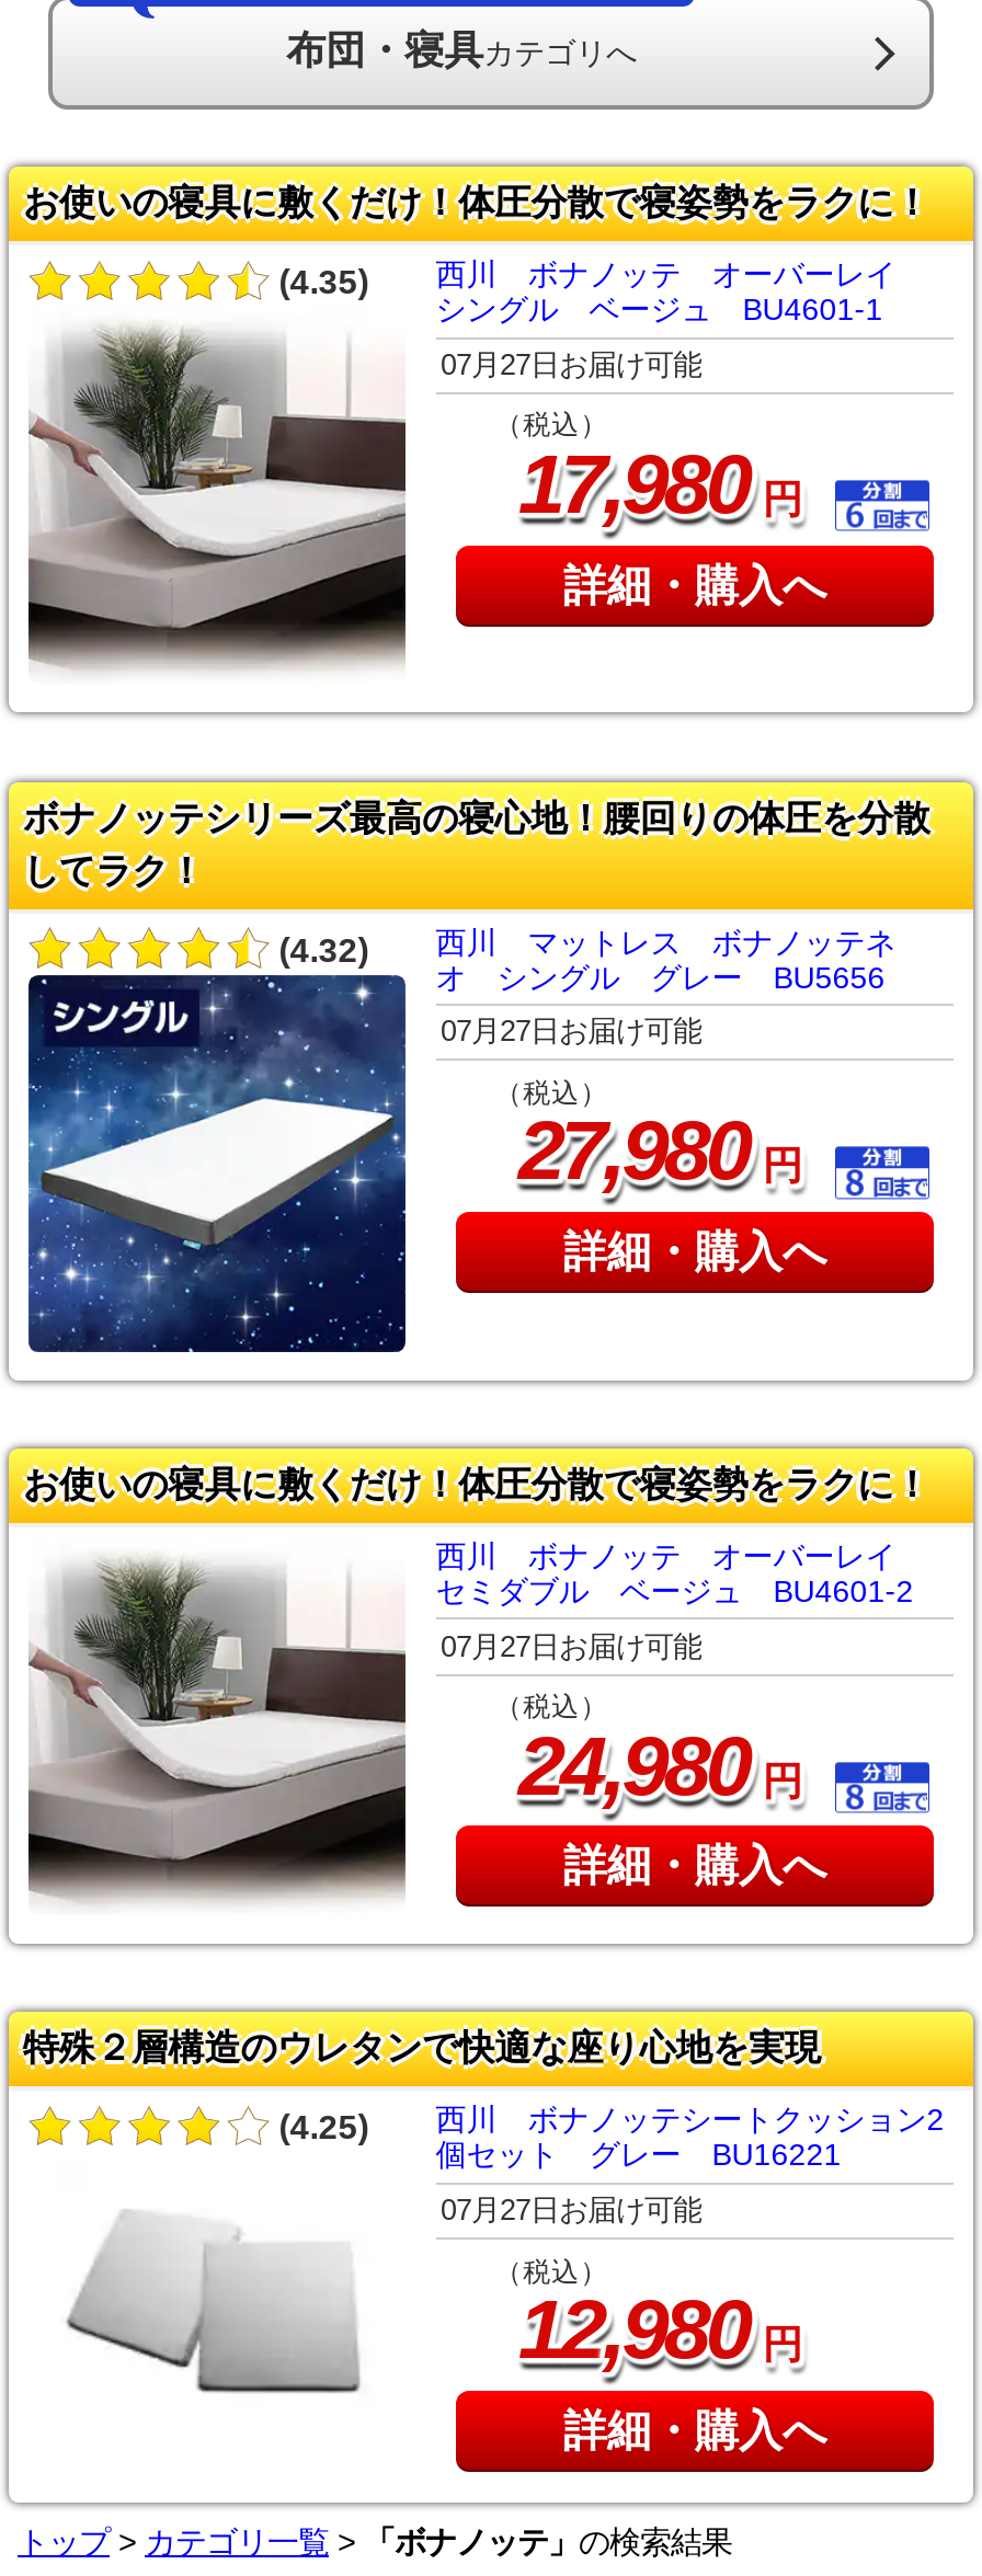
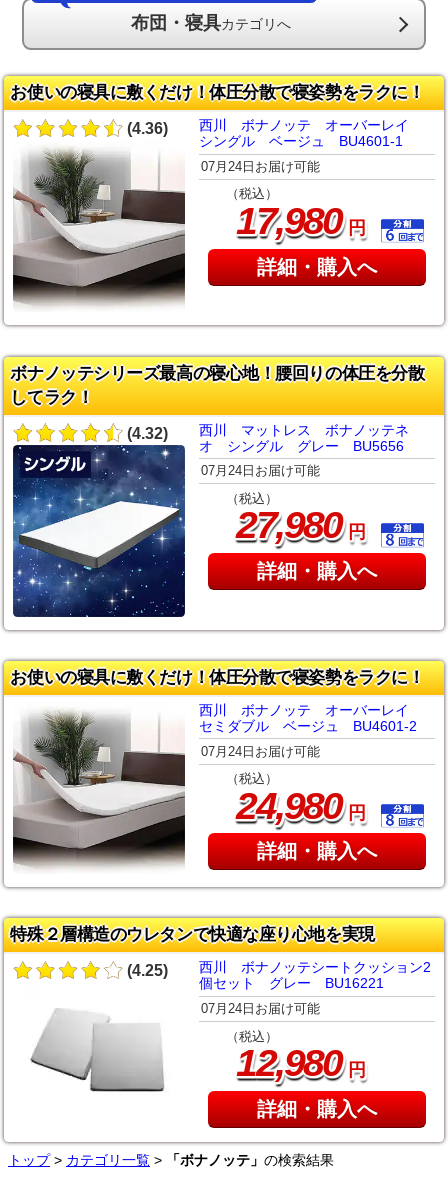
- (4.35) 西川 ボナノッテ オーバーレイ
+ (4.36) 西川 ボナノッテ オーバーレイ

- 07月27日お届け可能
+ 07月24日お届け可能

- 07月27日お届け可能
+ 07月24日お届け可能

- 07月27日お届け可能
+ 07月24日お届け可能

- 07月27日お届け可能
+ 07月24日お届け可能
